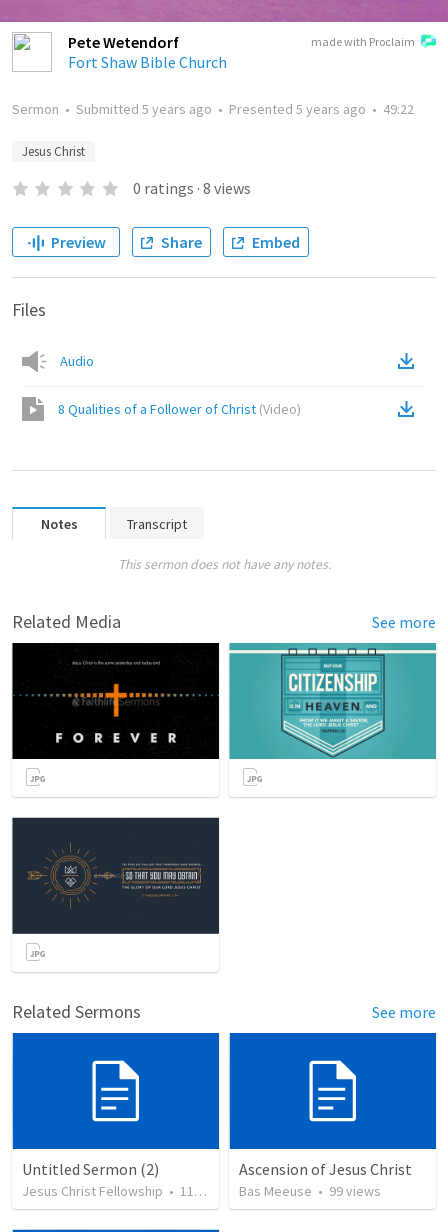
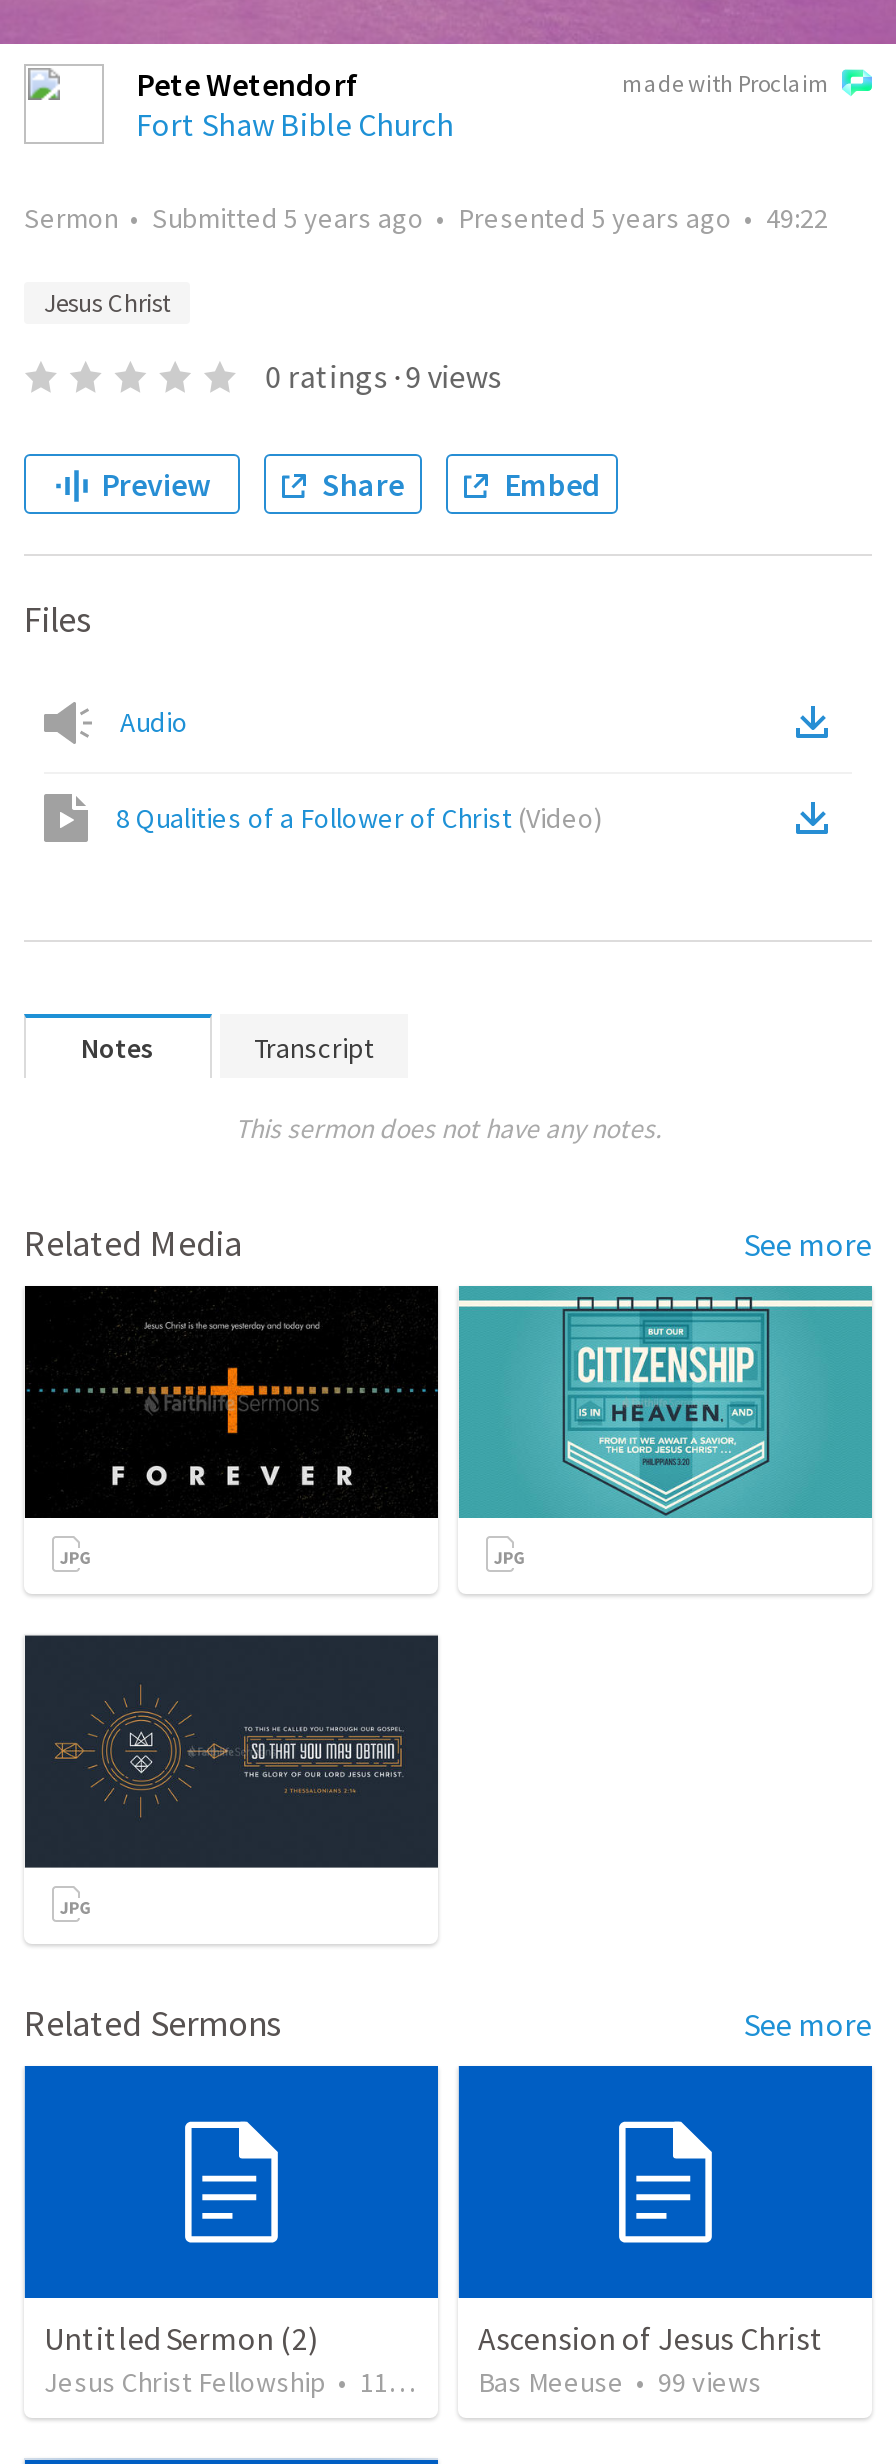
- 0 ratings · 8 views
+ 0 ratings · 9 views
